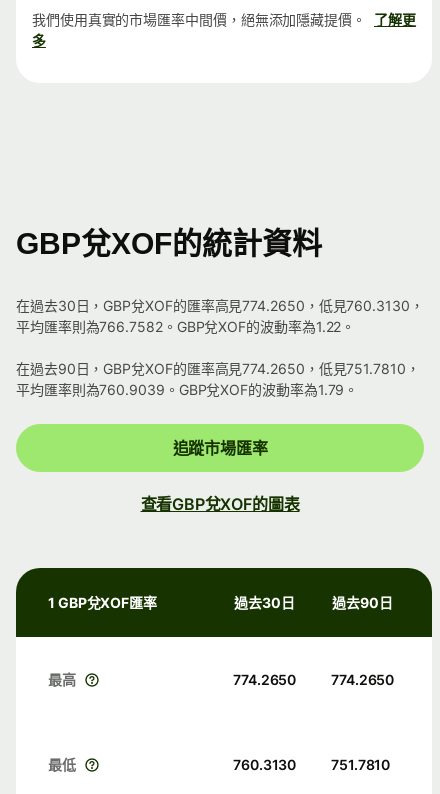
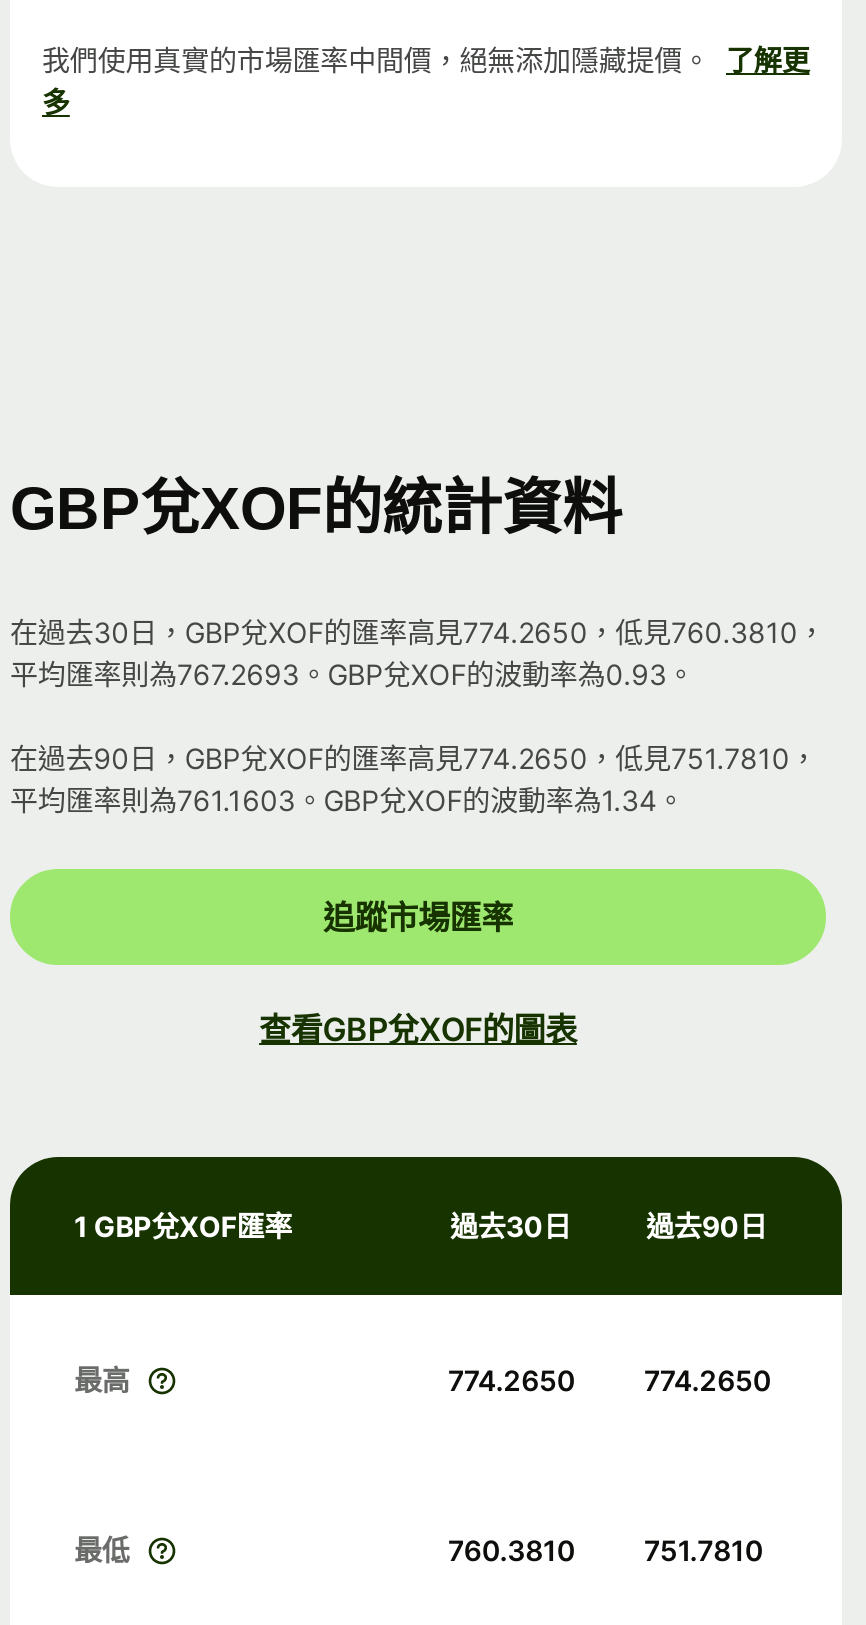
- 在過去30日，GBP兌XOF的匯率高見774.2650，低見760.3130，
+ 在過去30日，GBP兌XOF的匯率高見774.2650，低見760.3810，

- 平均匯率則為766.7582。GBP兌XOF的波動率為1.22。
+ 平均匯率則為767.2693。GBP兌XOF的波動率為0.93。

- 平均匯率則為760.9039。GBP兌XOF的波動率為1.79。
+ 平均匯率則為761.1603。GBP兌XOF的波動率為1.34。

- 760.3130
+ 760.3810
